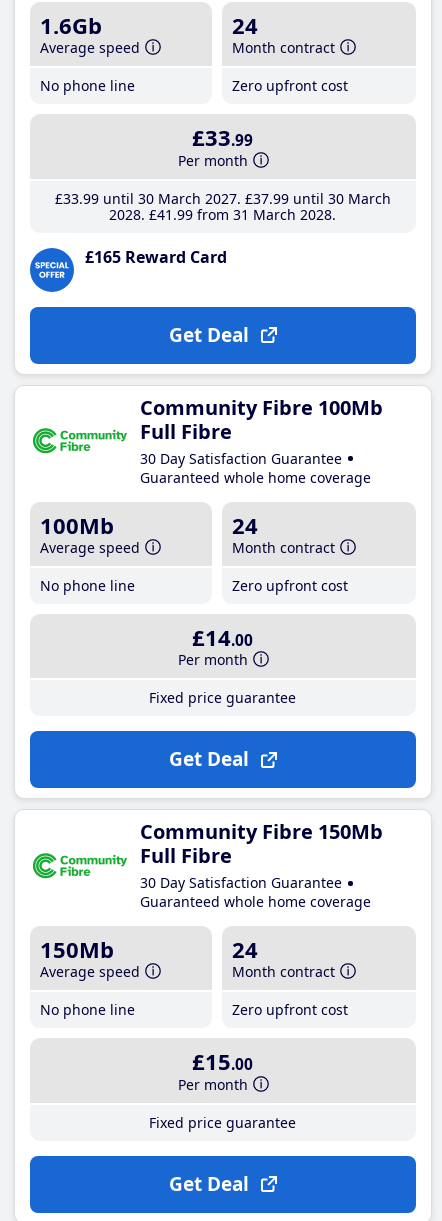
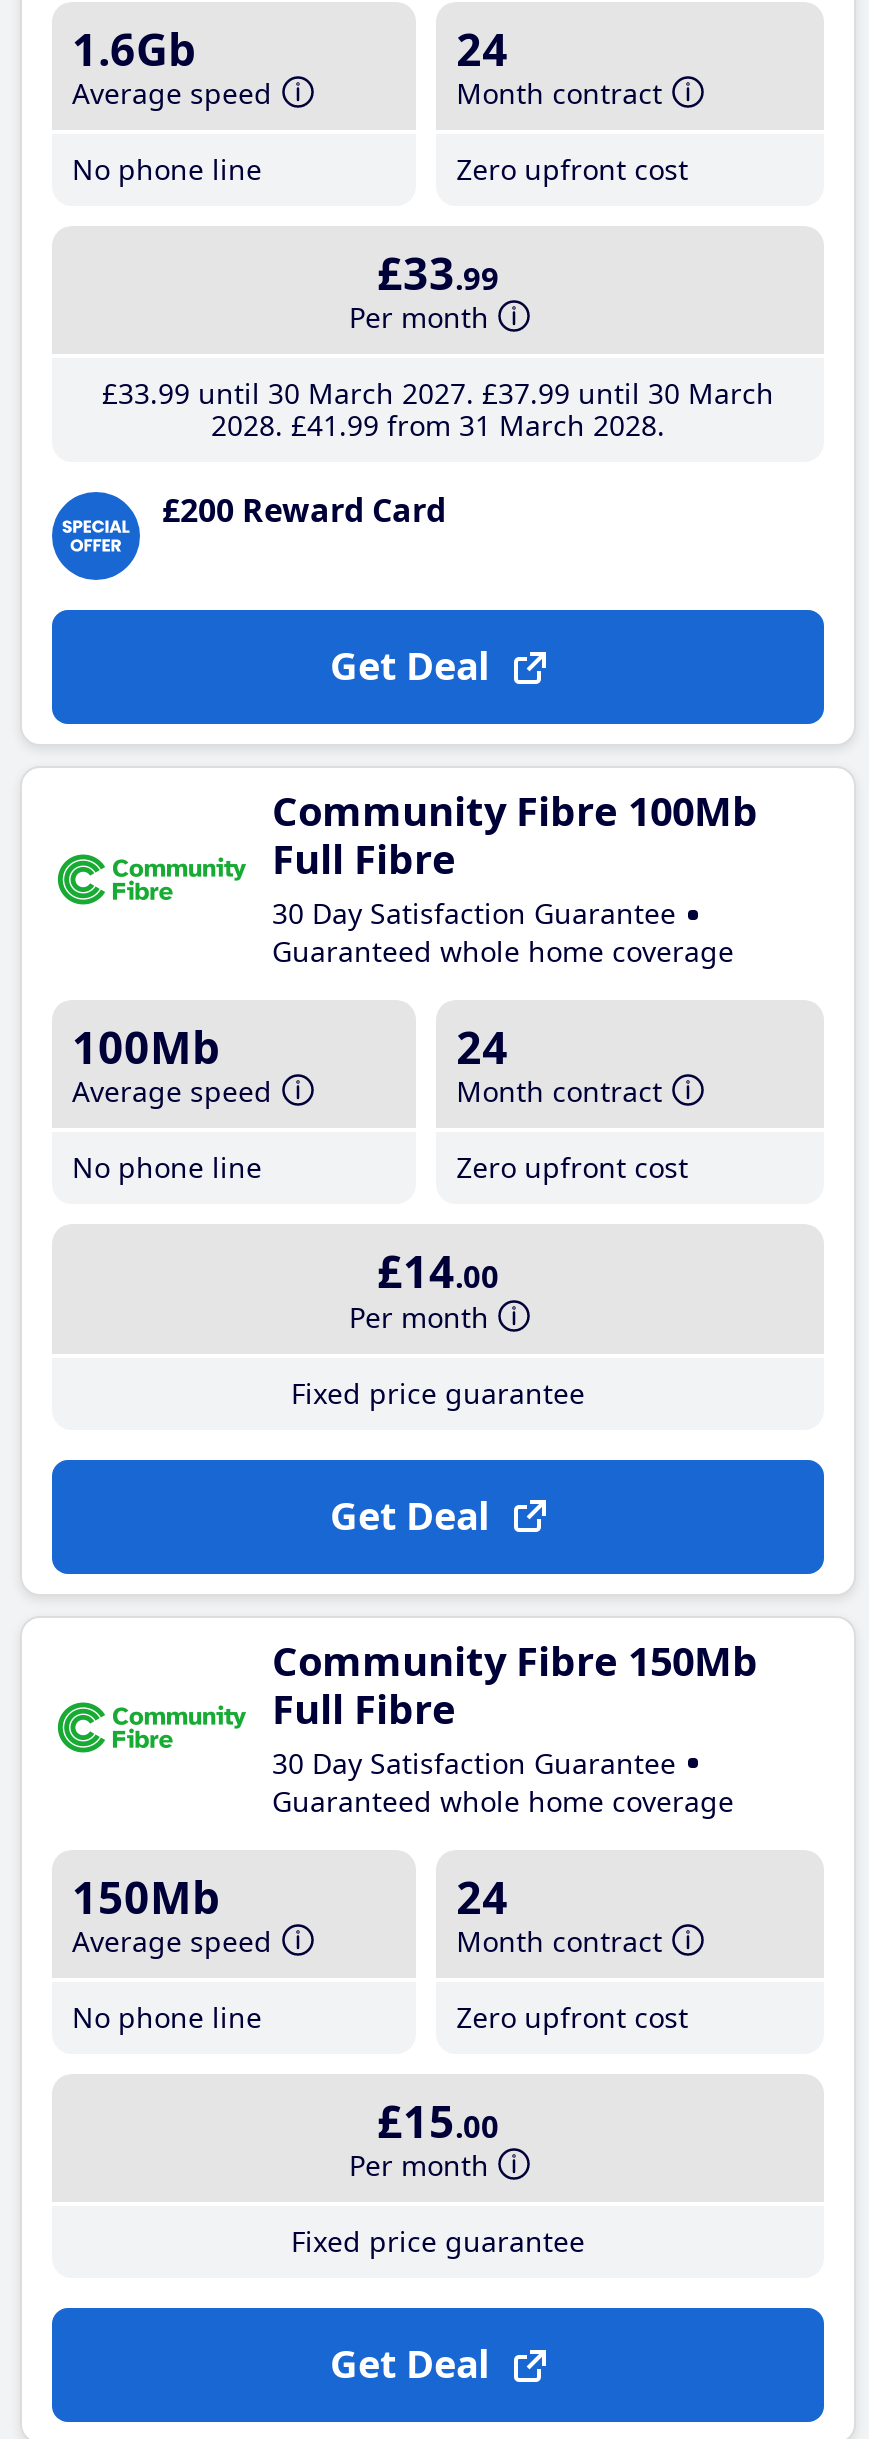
- £165 Reward Card
+ £200 Reward Card
